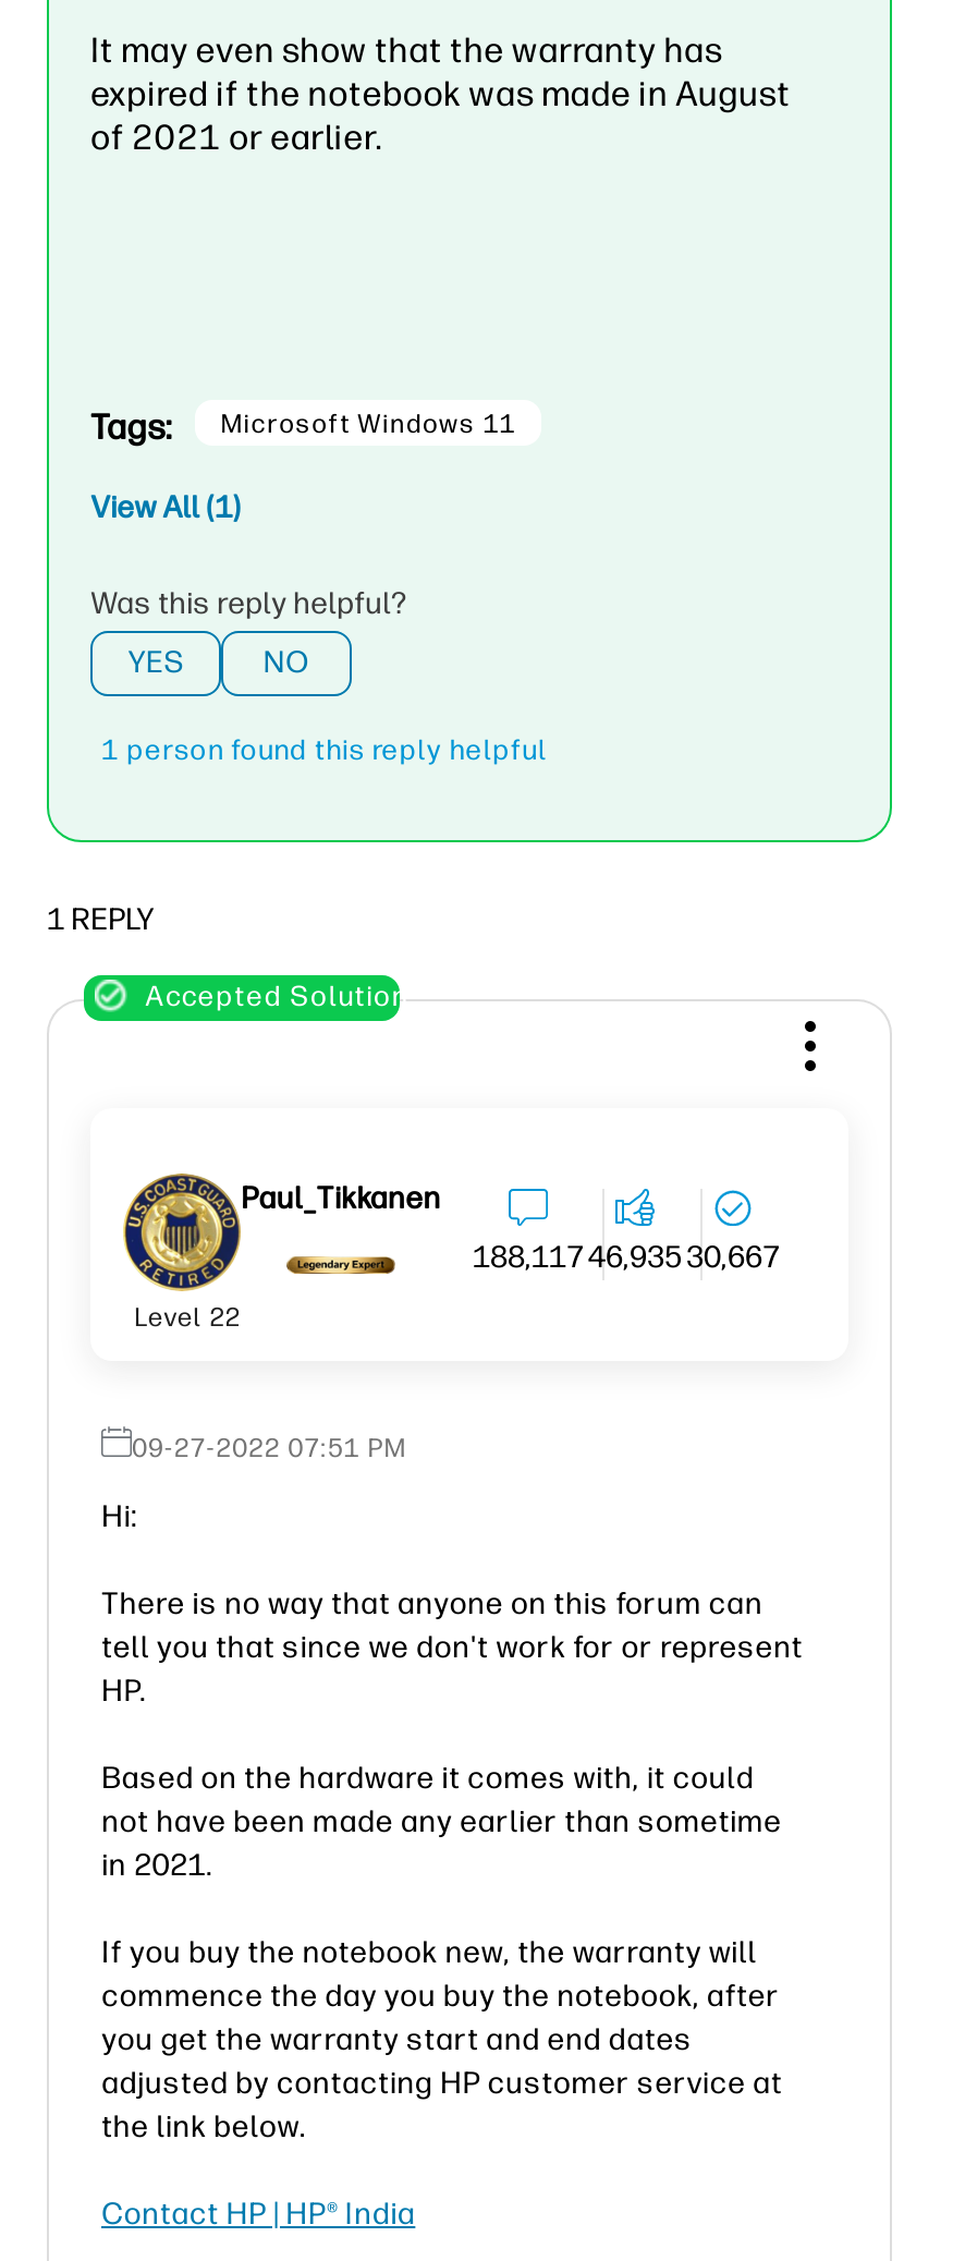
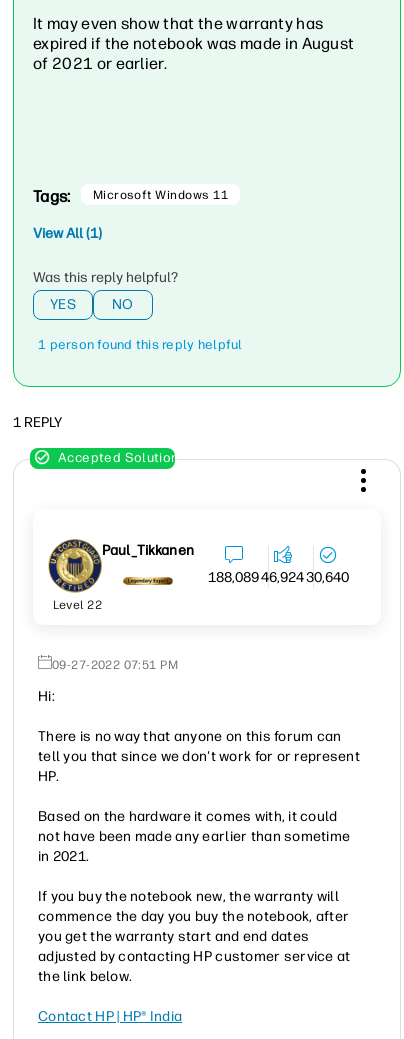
- 188,117 46,935 30,667
+ 188,089 46,924 30,640
